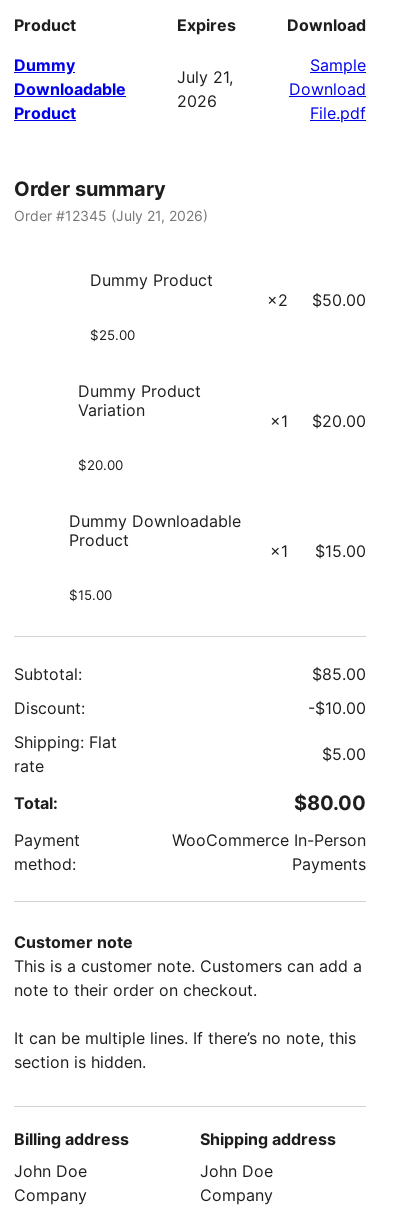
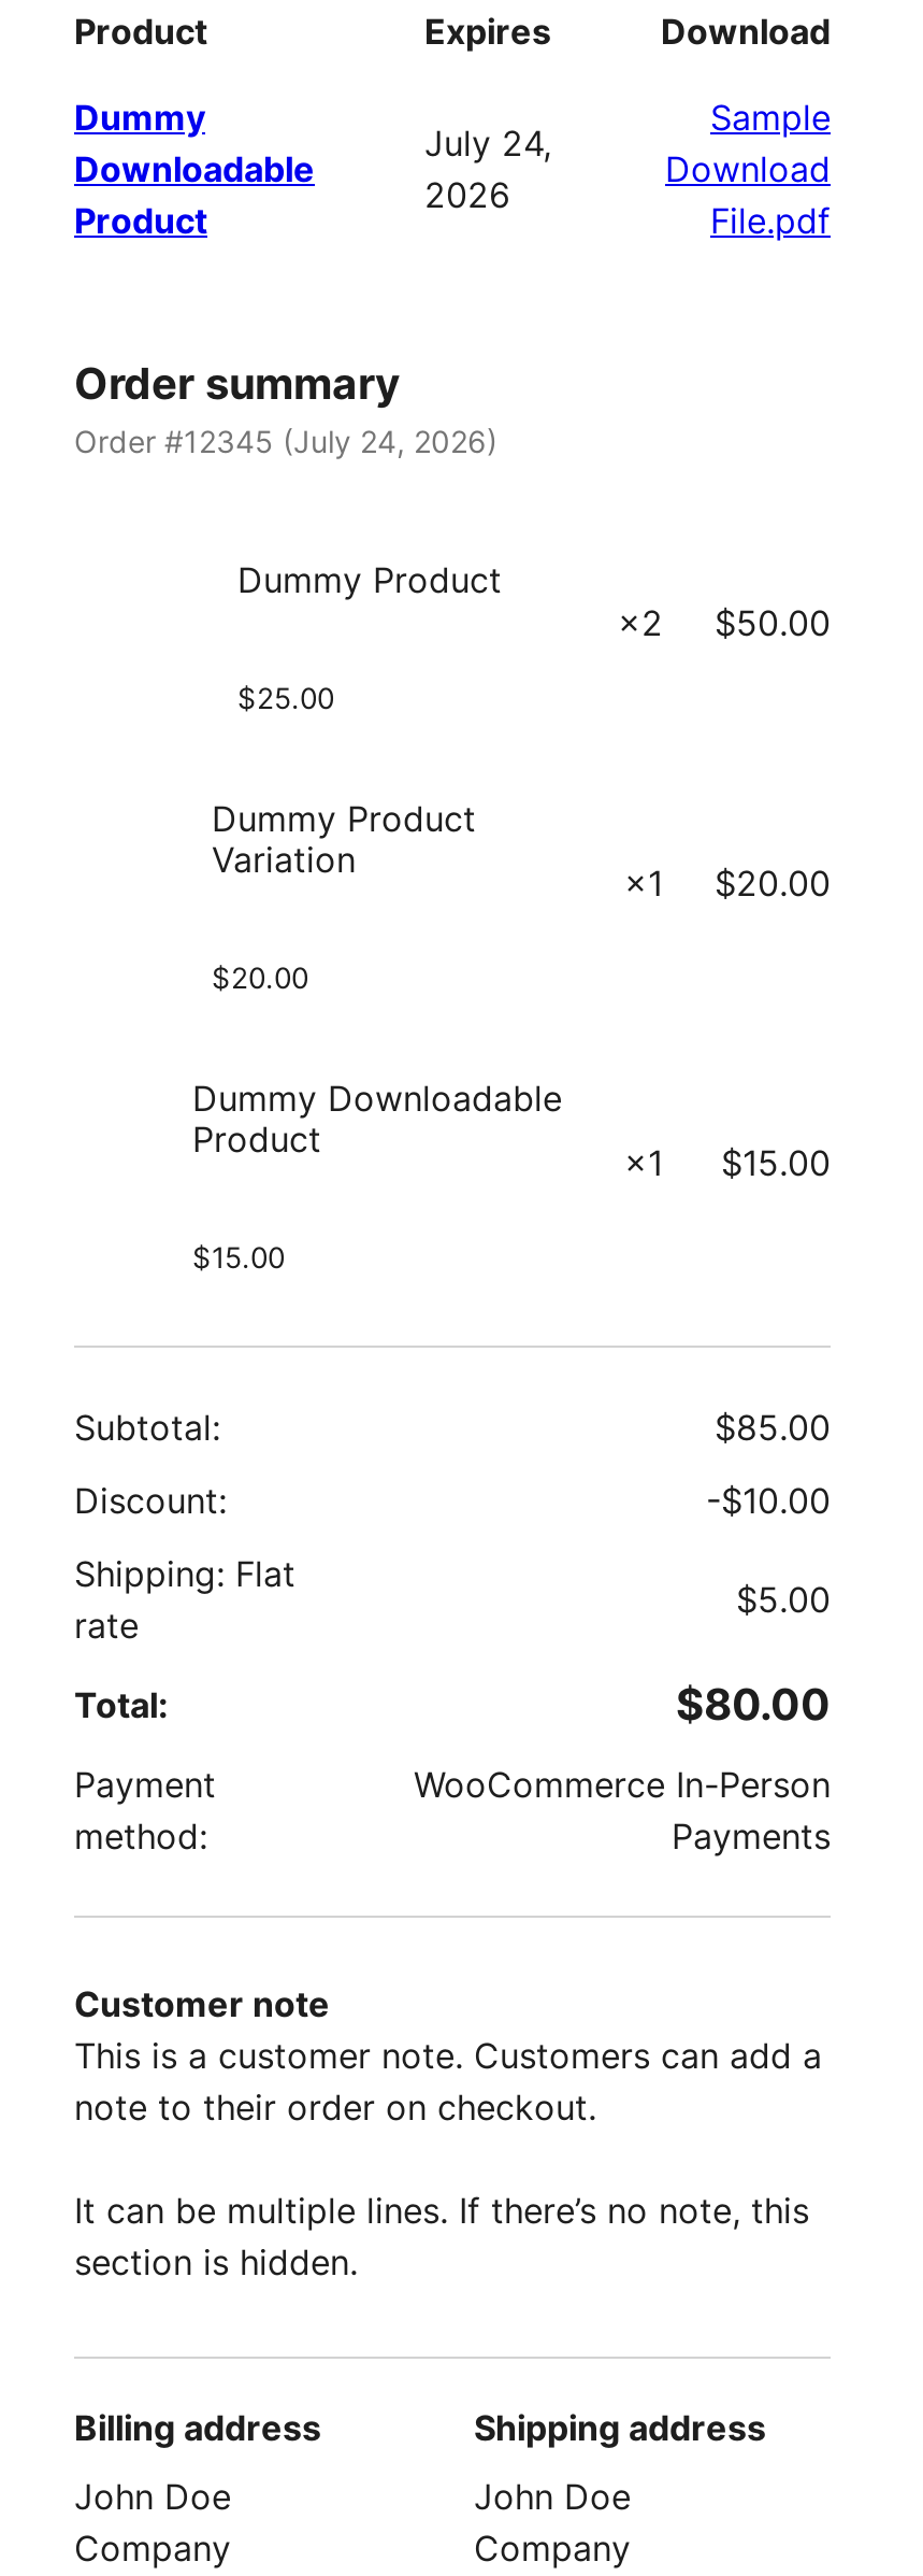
- July 21,
+ July 24,

- Order #12345 (July 21, 2026)
+ Order #12345 (July 24, 2026)
